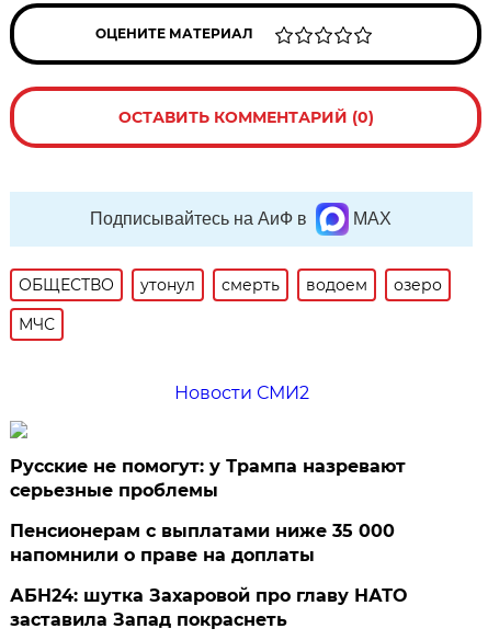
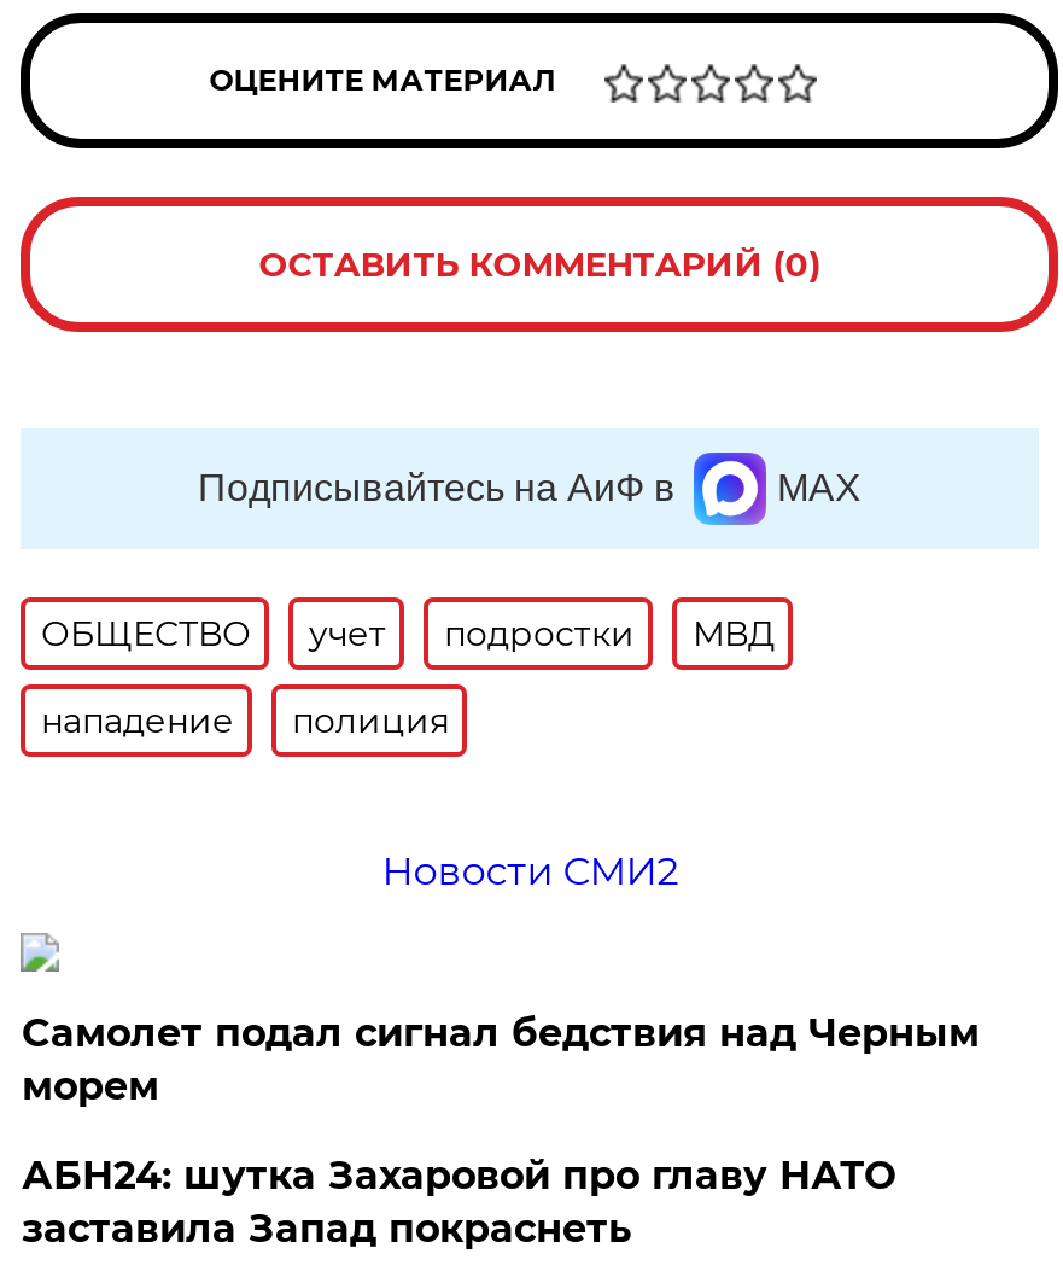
- утонул
- смерть
- водоем
- озеро
+ учет
+ подростки
+ МВД

- МЧС
+ нападение
+ полиция

- Русские не помогут: у Трампа назревают
- серьезные проблемы
- Пенсионерам с выплатами ниже 35 000
- напомнили о праве на доплаты
+ Самолет подал сигнал бедствия над Черным
+ морем
